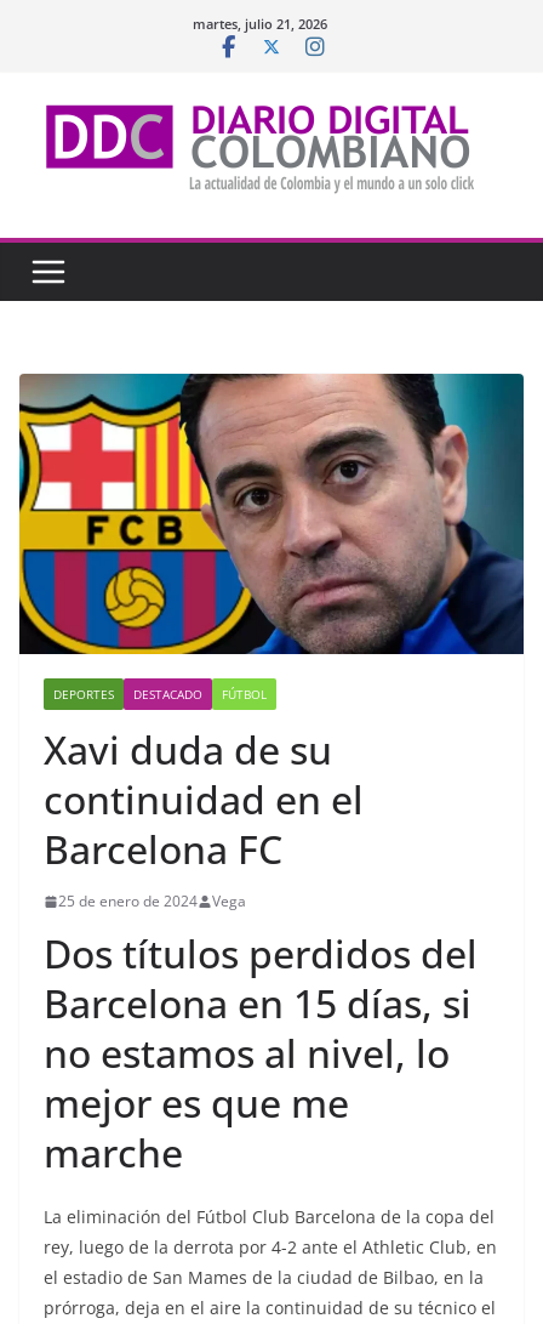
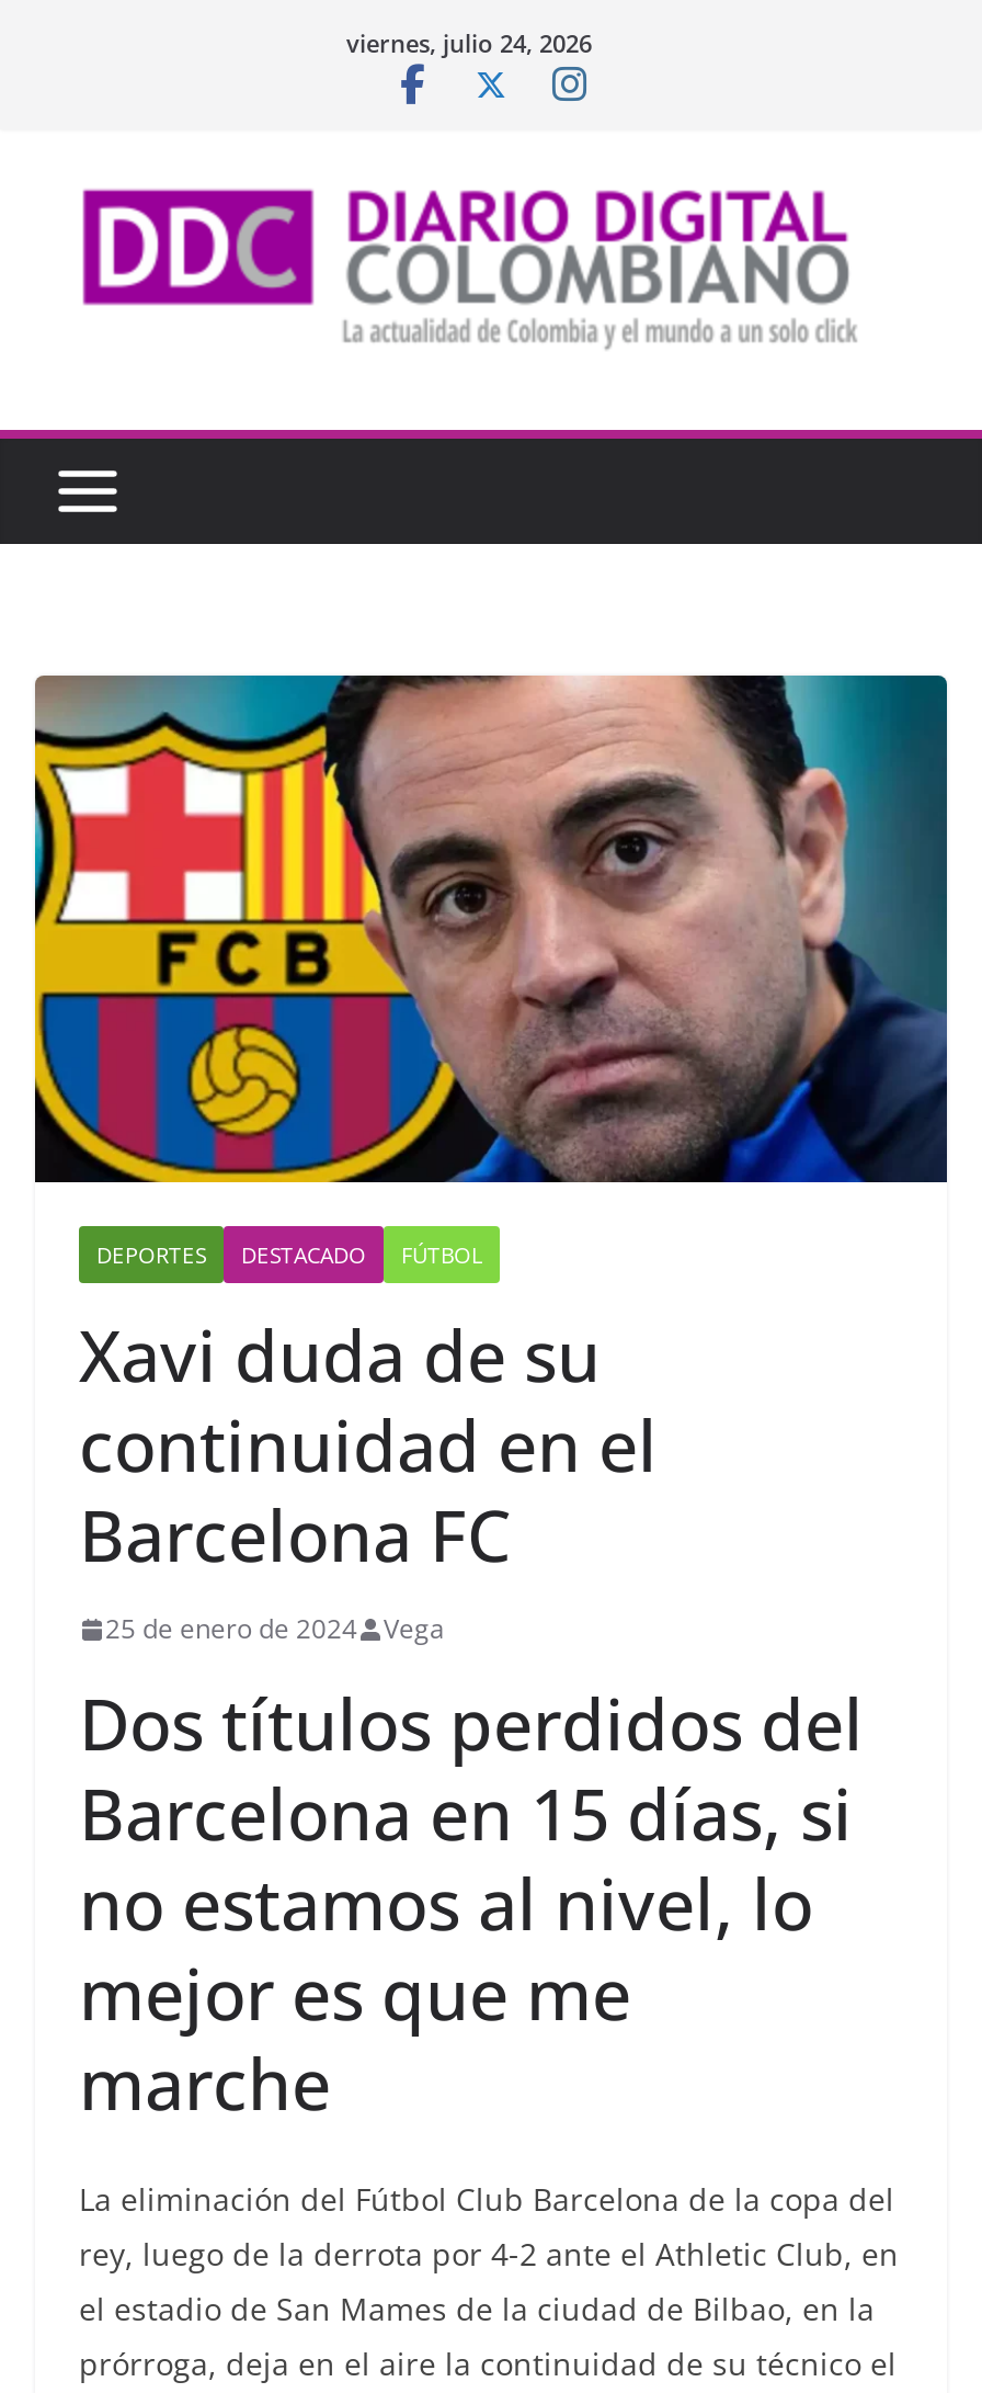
- martes, julio 21, 2026
+ viernes, julio 24, 2026
